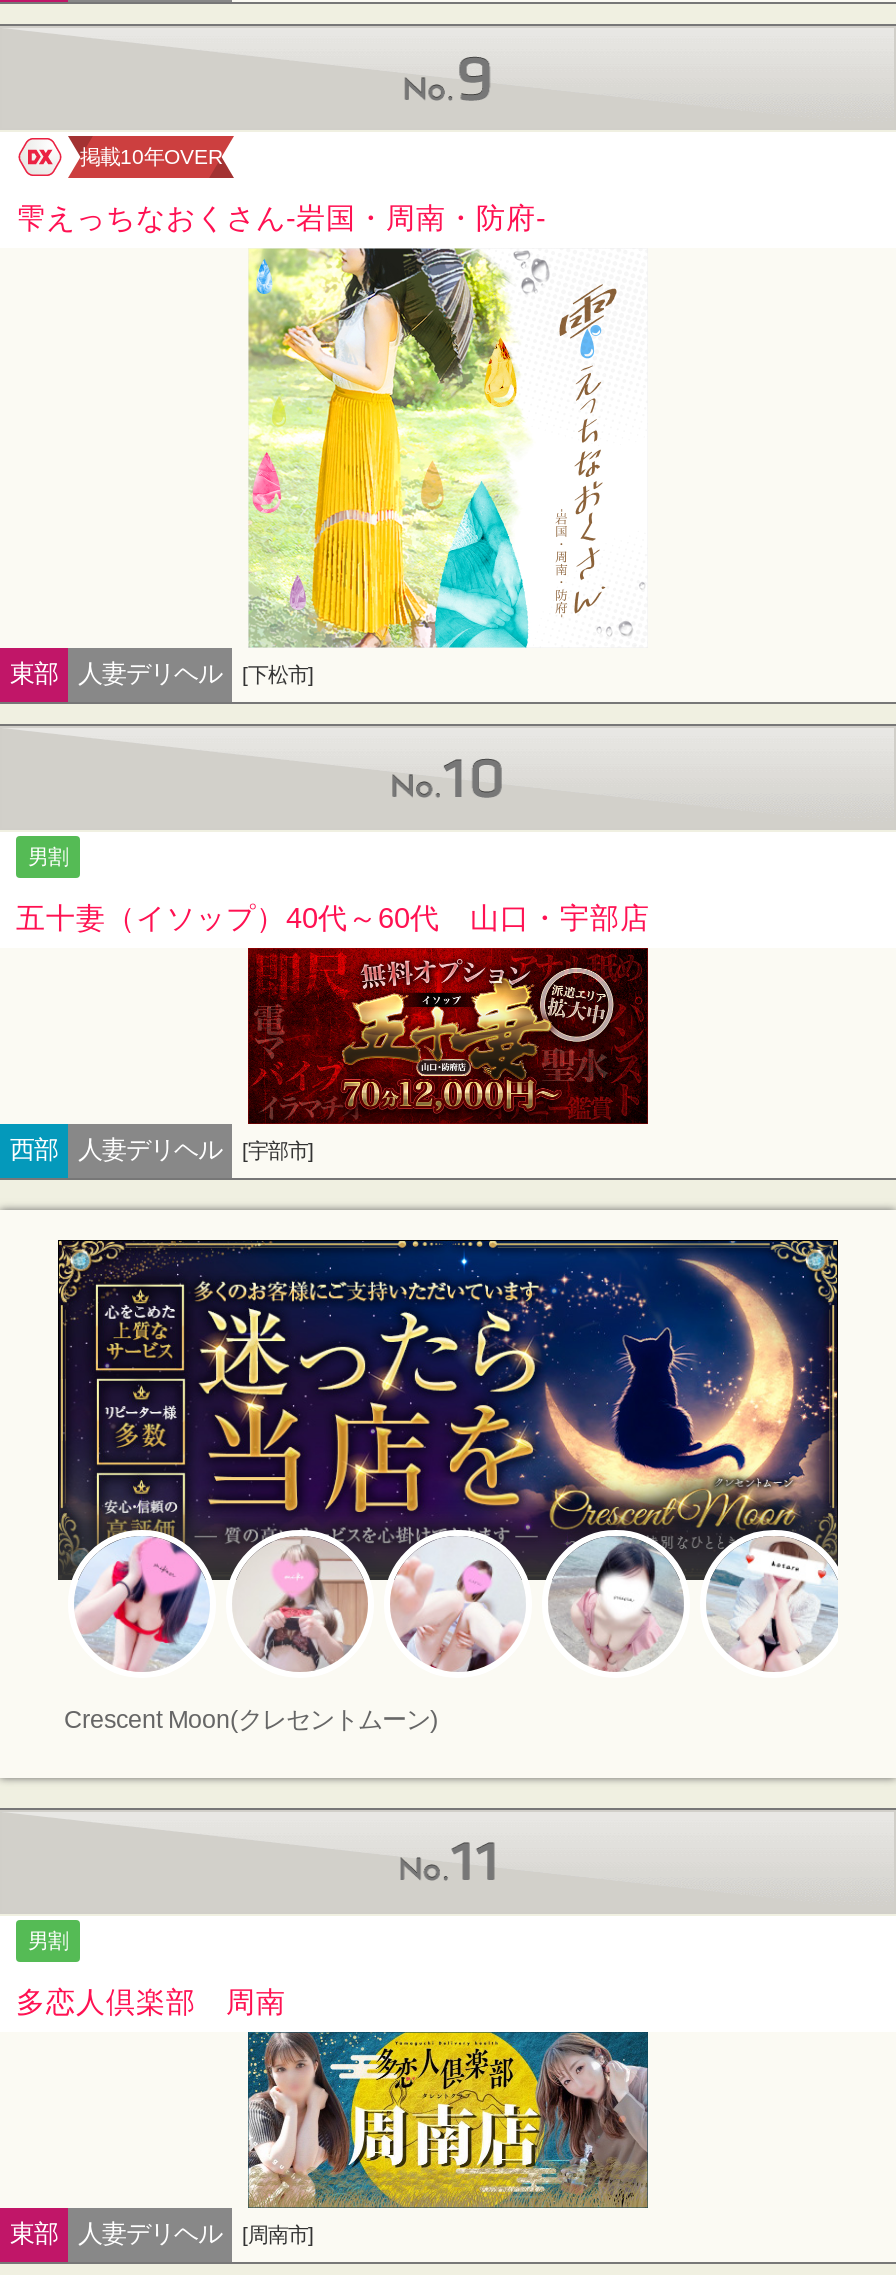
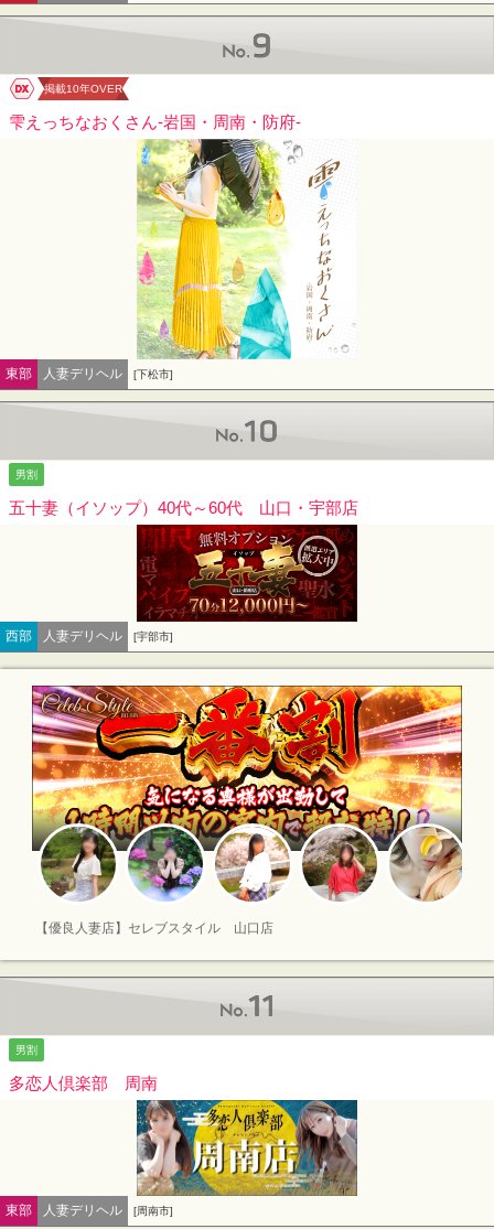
- [image]
- Crescent Moon(クレセントムーン)
+ [image]
+ 【優良人妻店】セレブスタイル 山口店
